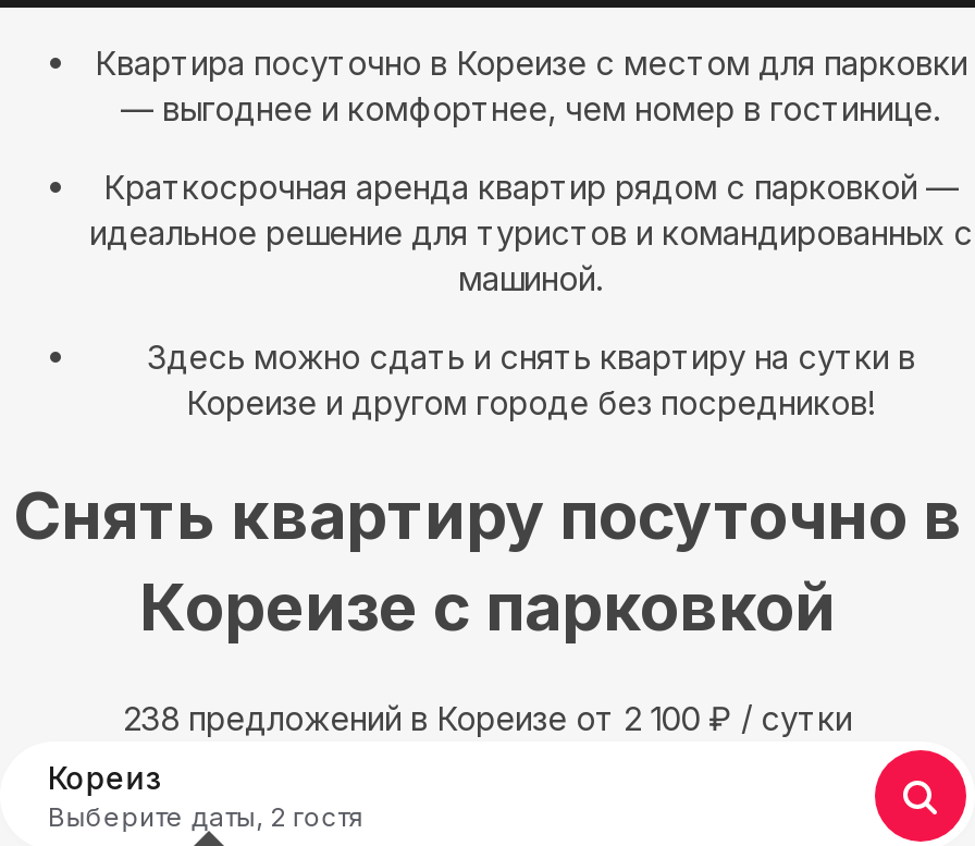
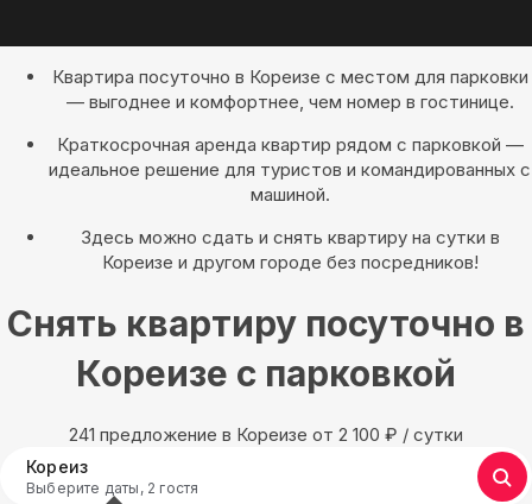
- 238 предложений в Кореизе oт 2 100 ₽ / сутки
+ 241 предложение в Кореизе oт 2 100 ₽ / сутки
